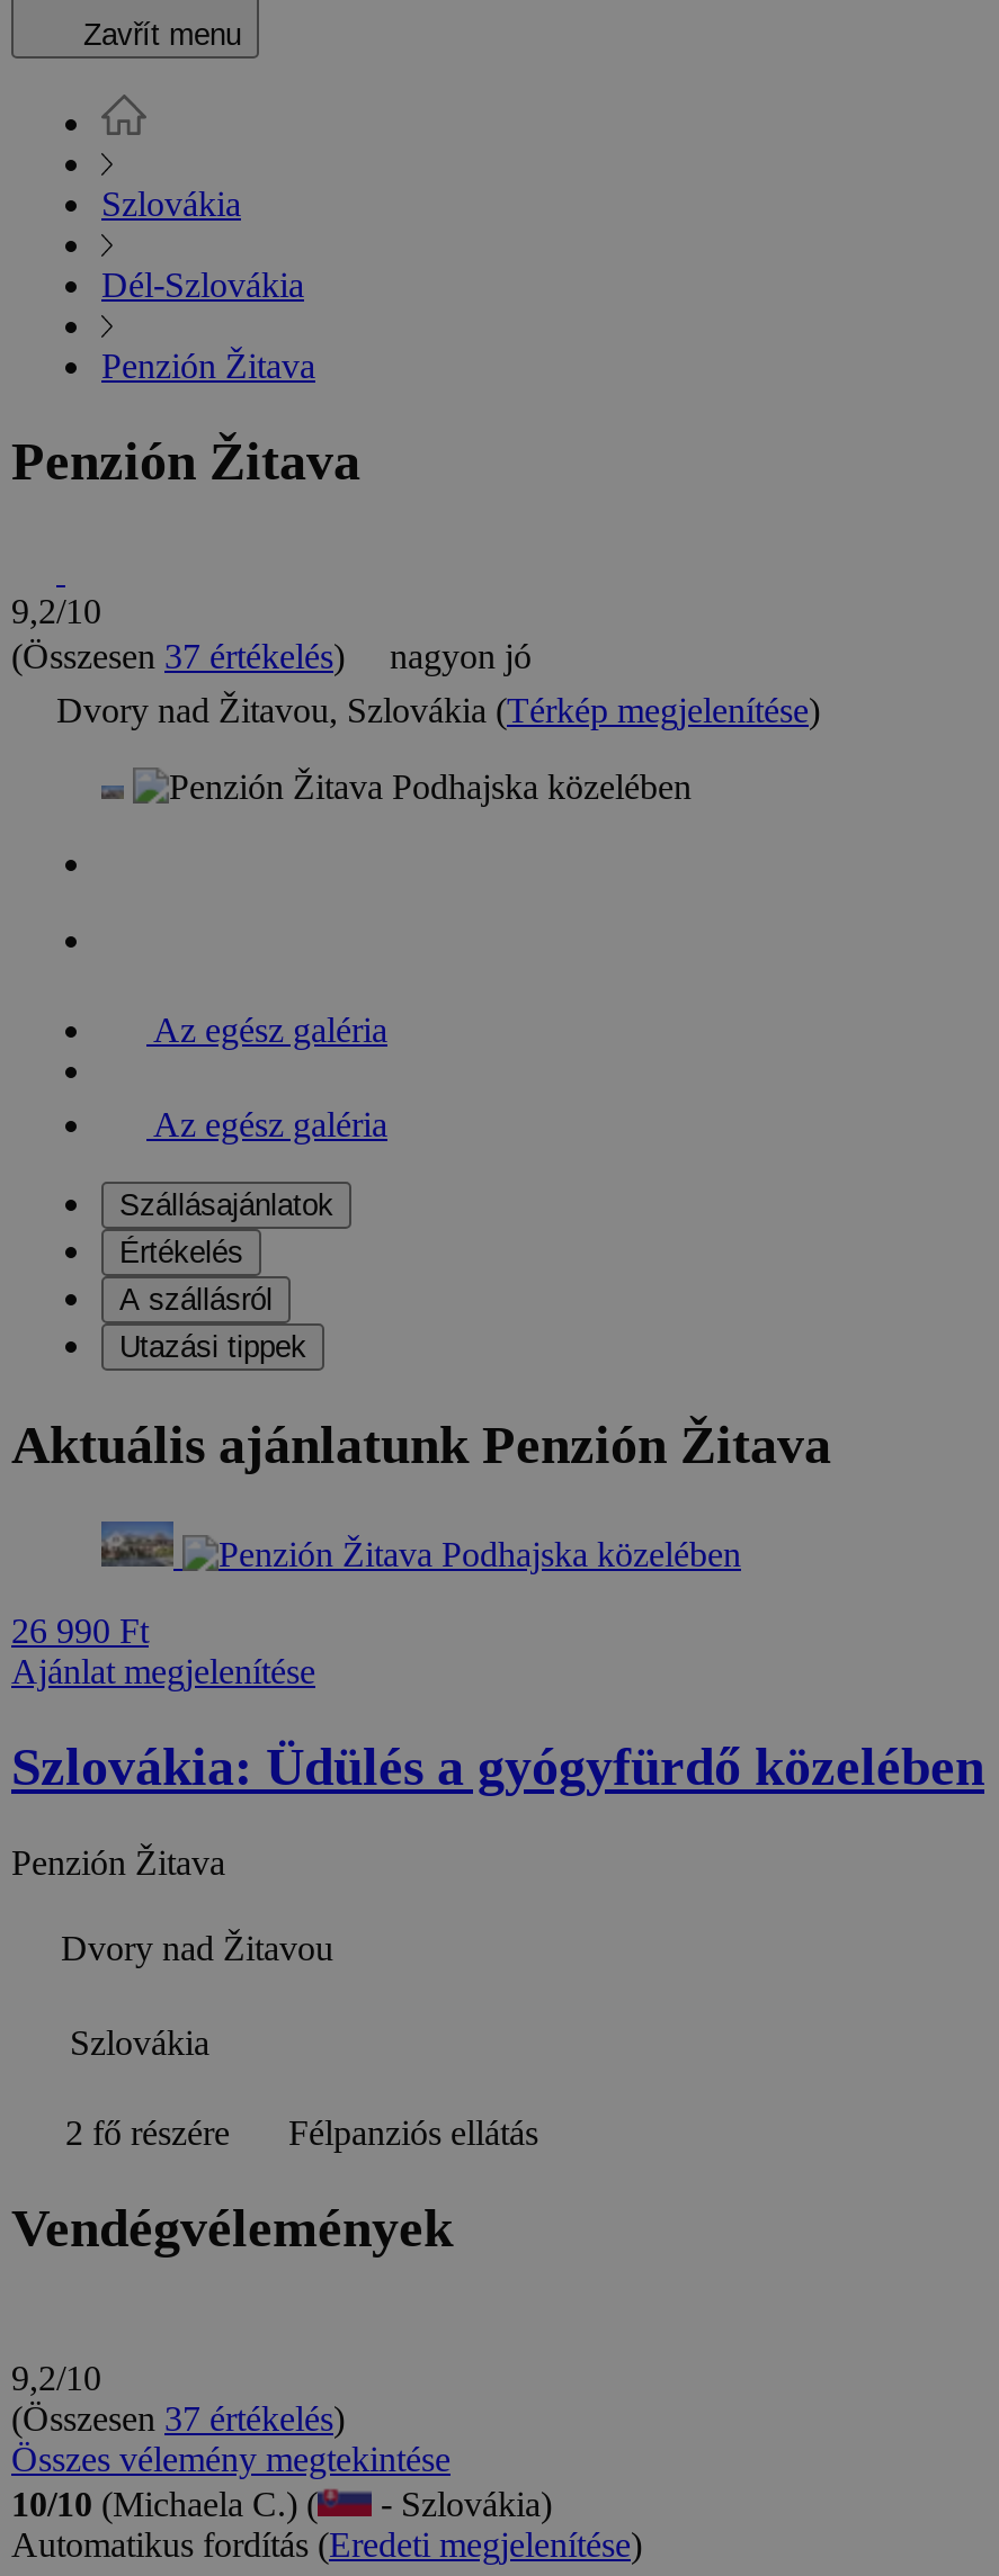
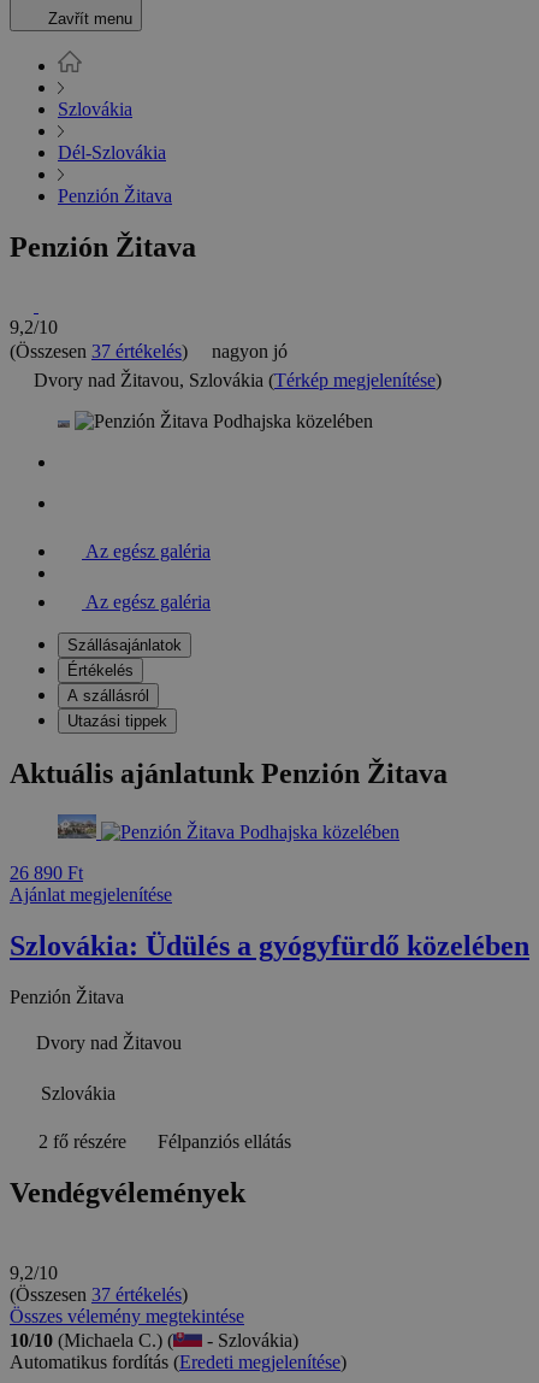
- 26 990 Ft
+ 26 890 Ft
